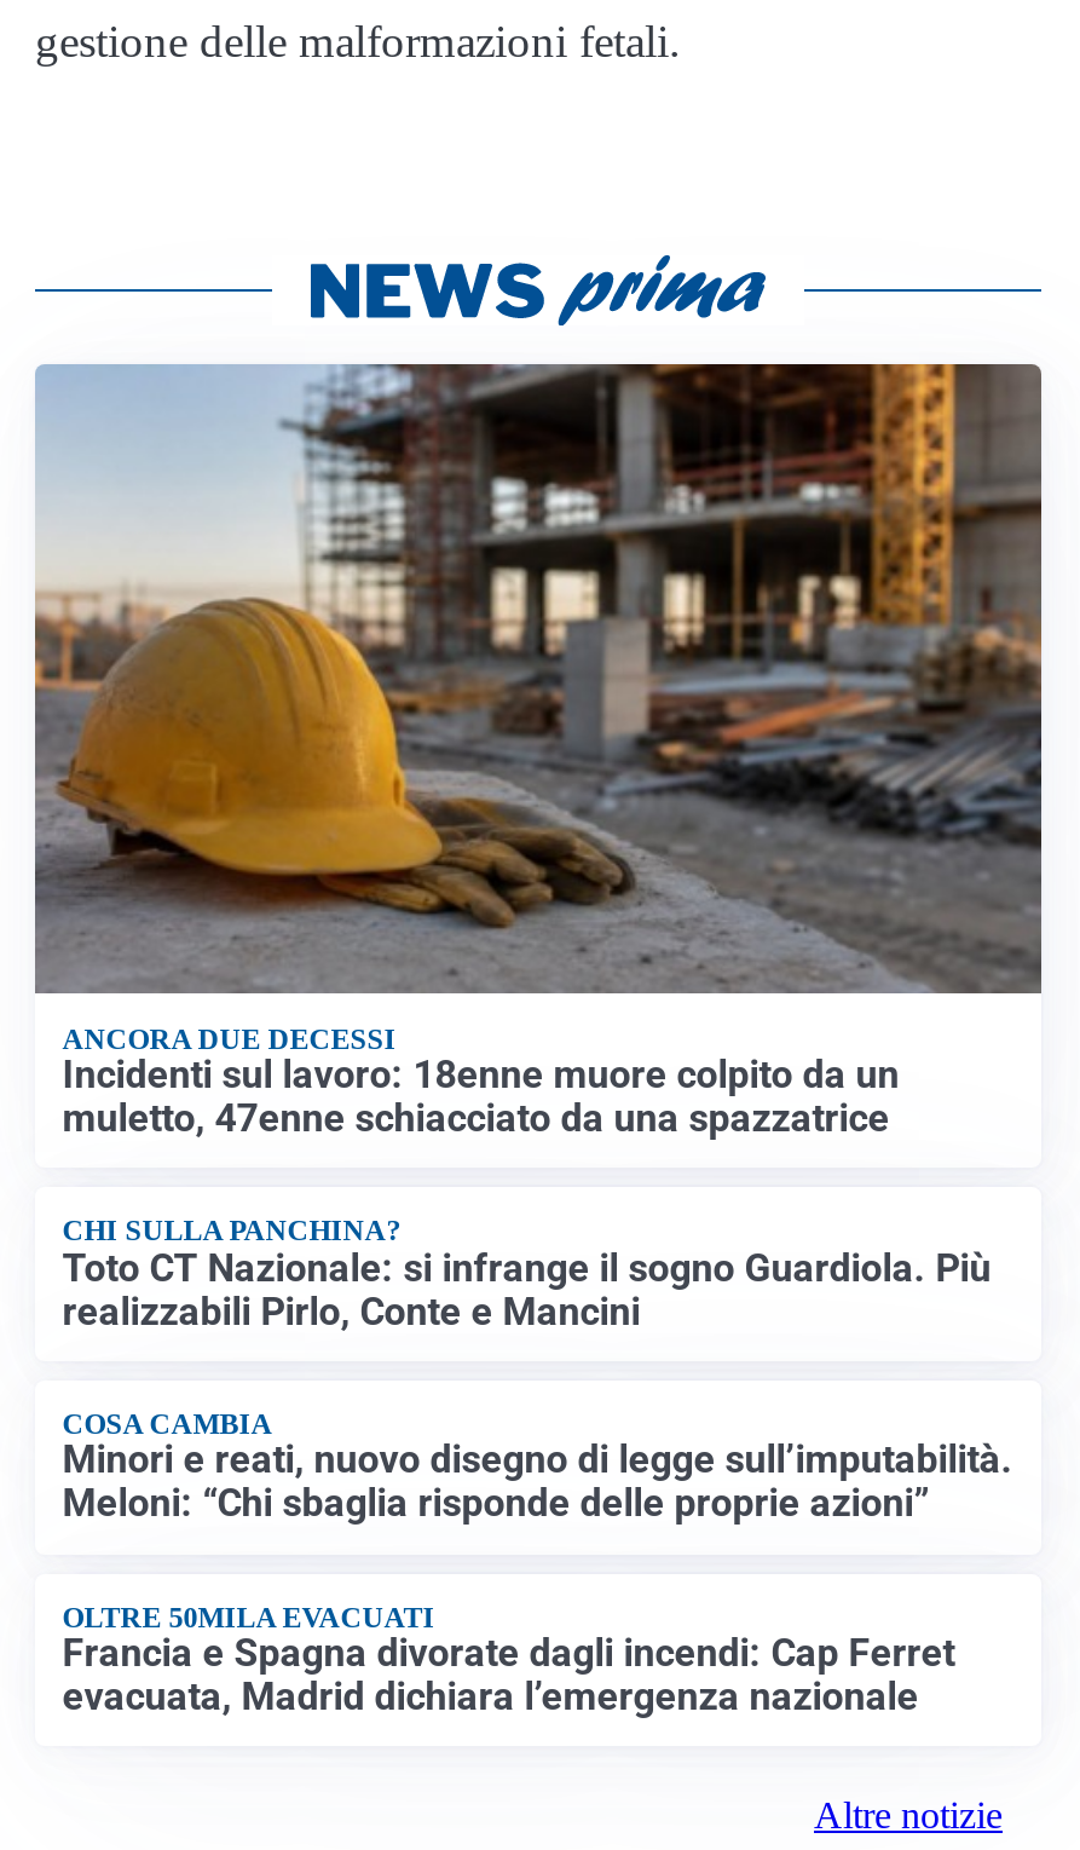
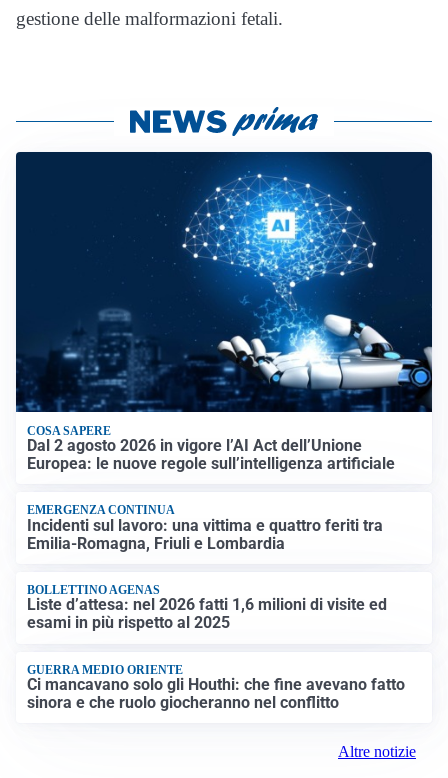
- [image]
- ANCORA DUE DECESSI
- Incidenti sul lavoro: 18enne muore colpito da un
- muletto, 47enne schiacciato da una spazzatrice
+ [image]
+ COSA SAPERE
+ Dal 2 agosto 2026 in vigore l’AI Act dell’Unione
+ Europea: le nuove regole sull’intelligenza artificiale

- CHI SULLA PANCHINA?
- Toto CT Nazionale: si infrange il sogno Guardiola. Più
- realizzabili Pirlo, Conte e Mancini
+ EMERGENZA CONTINUA
+ Incidenti sul lavoro: una vittima e quattro feriti tra
+ Emilia-Romagna, Friuli e Lombardia

- COSA CAMBIA
- Minori e reati, nuovo disegno di legge sull’imputabilità.
- Meloni: “Chi sbaglia risponde delle proprie azioni”
+ BOLLETTINO AGENAS
+ Liste d’attesa: nel 2026 fatti 1,6 milioni di visite ed
+ esami in più rispetto al 2025

- OLTRE 50MILA EVACUATI
- Francia e Spagna divorate dagli incendi: Cap Ferret
- evacuata, Madrid dichiara l’emergenza nazionale
+ GUERRA MEDIO ORIENTE
+ Ci mancavano solo gli Houthi: che fine avevano fatto
+ sinora e che ruolo giocheranno nel conflitto
